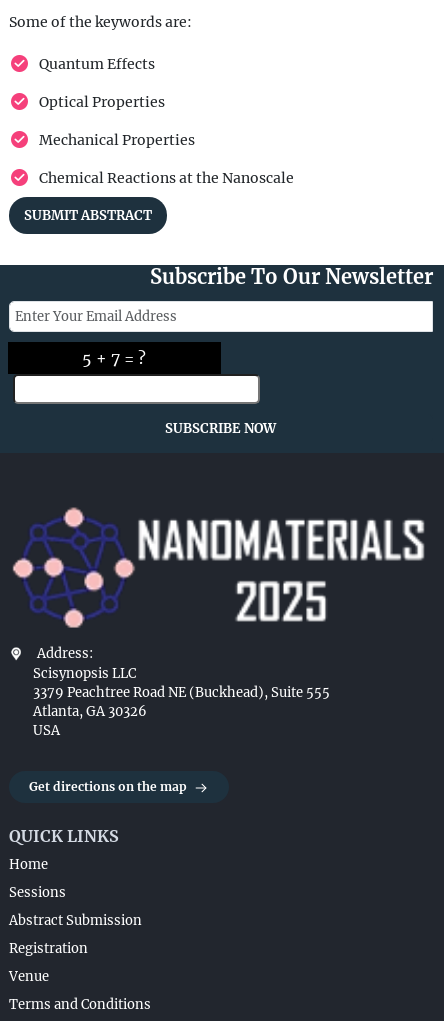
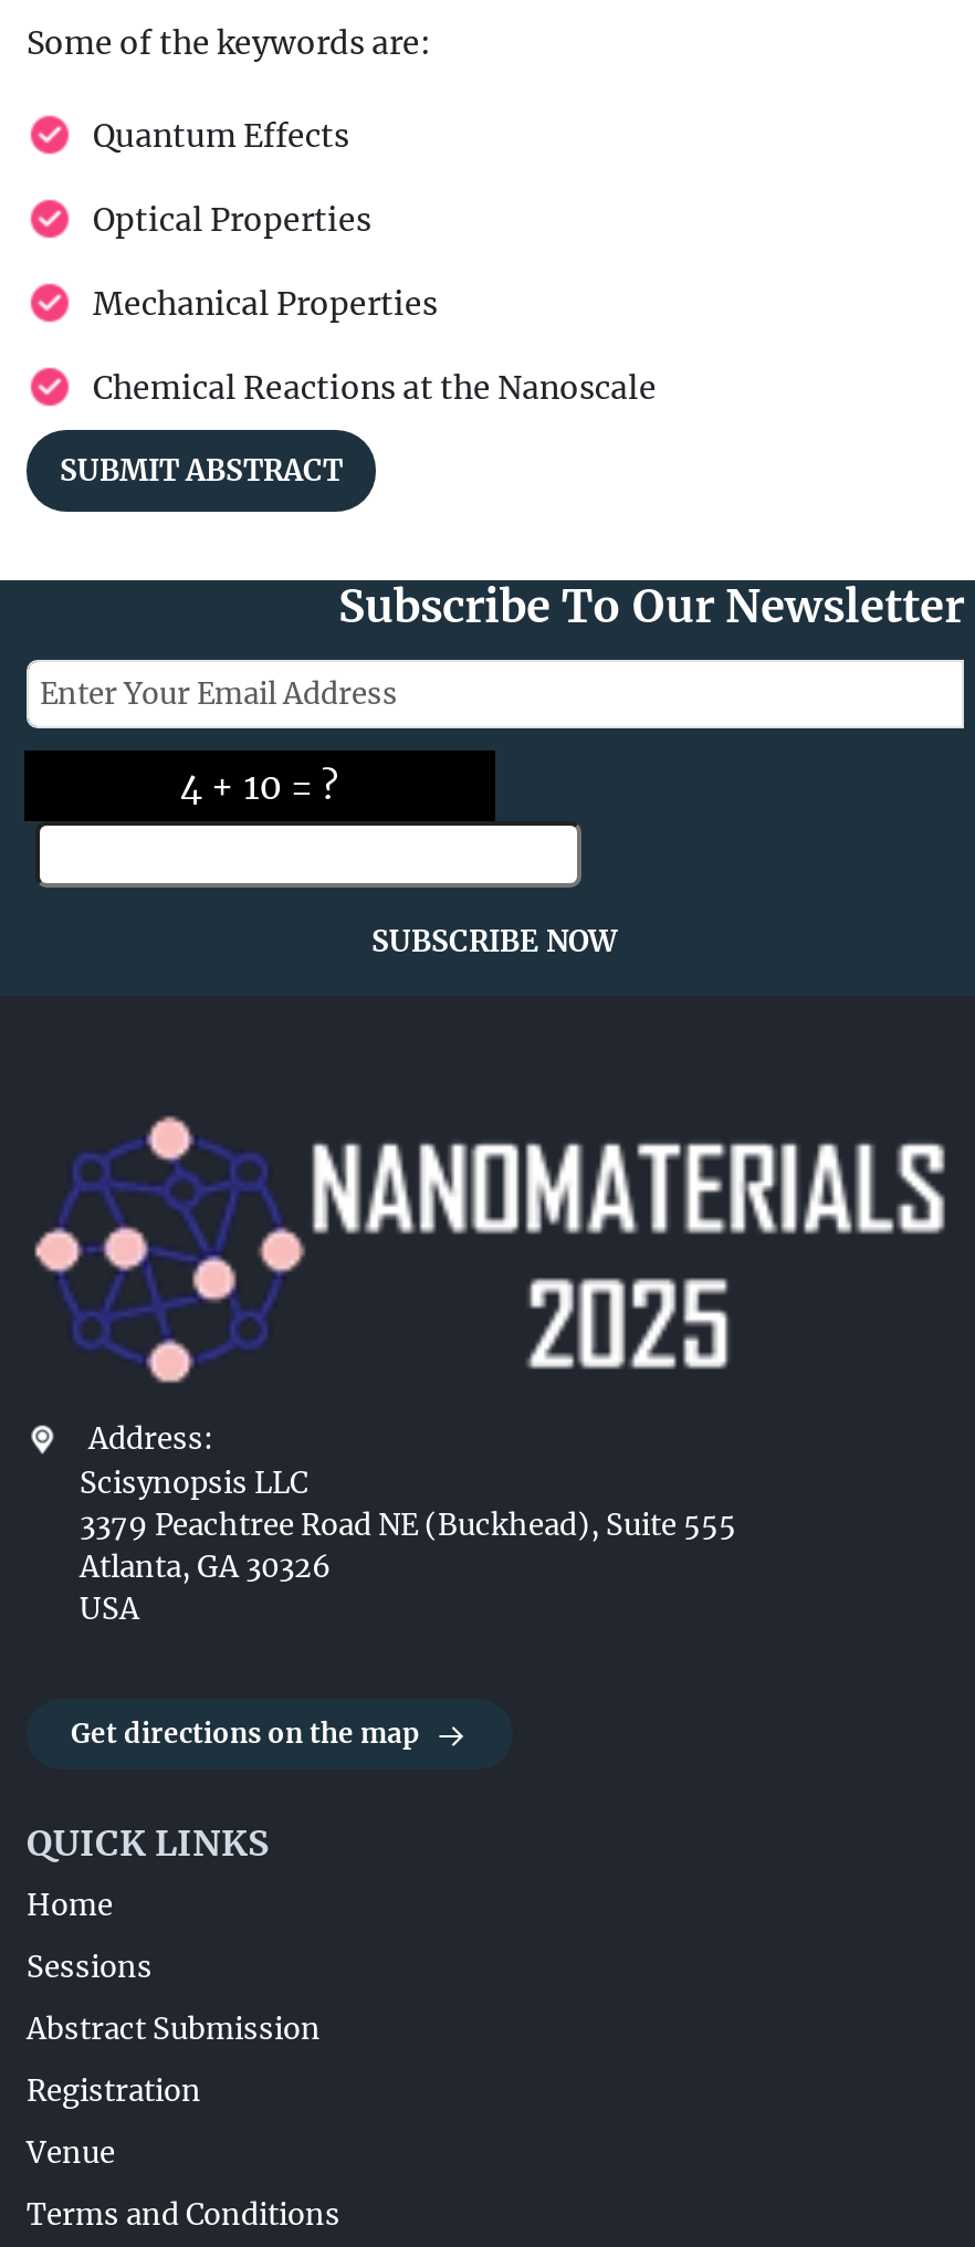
- 5 + 7 = ?
+ 4 + 10 = ?
